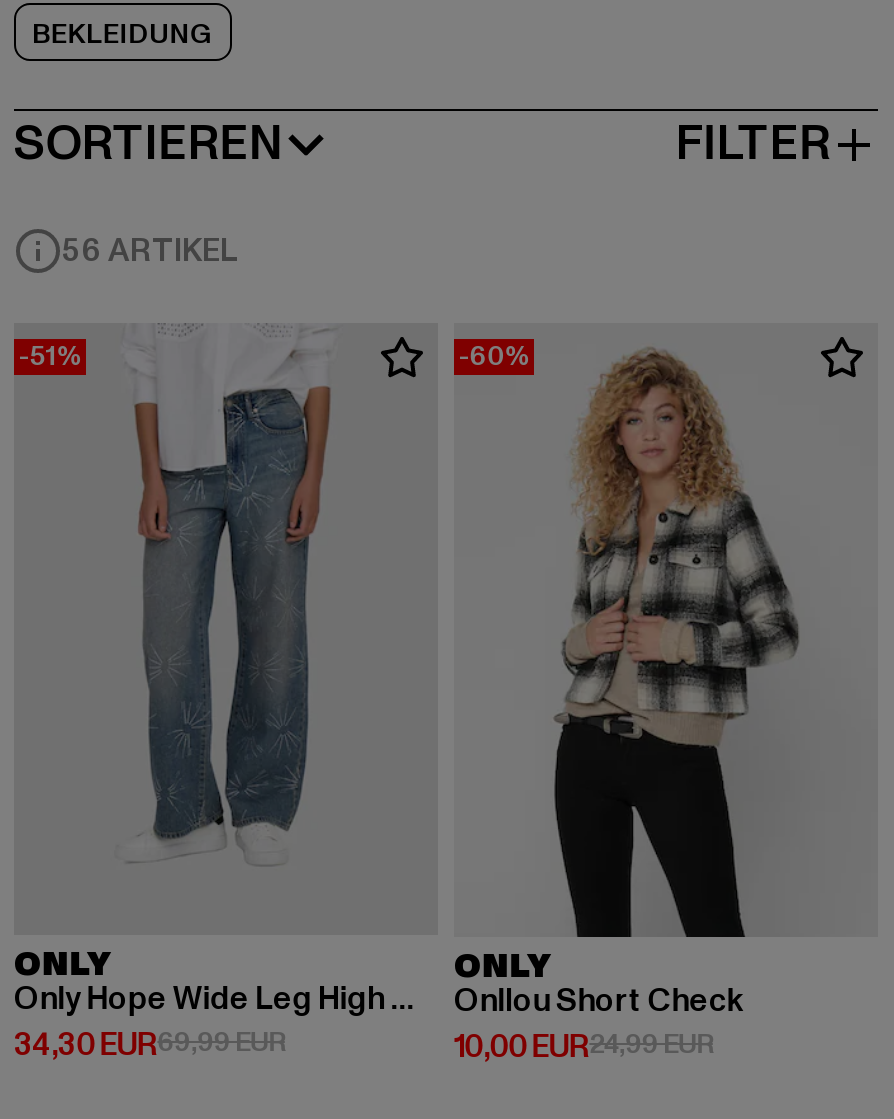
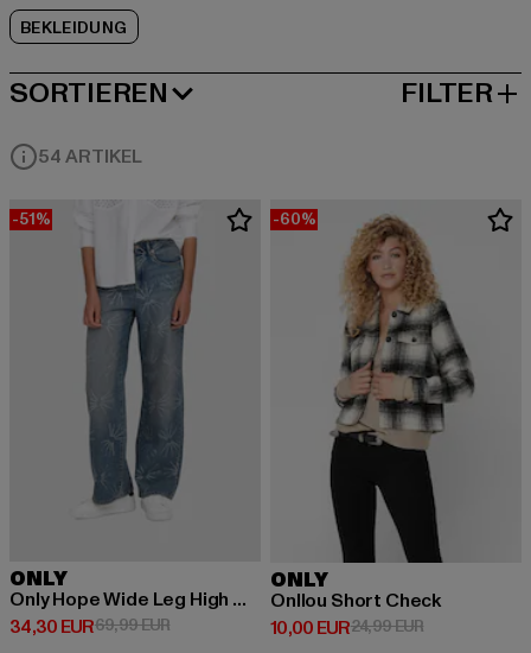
- 56 ARTIKEL
+ 54 ARTIKEL
